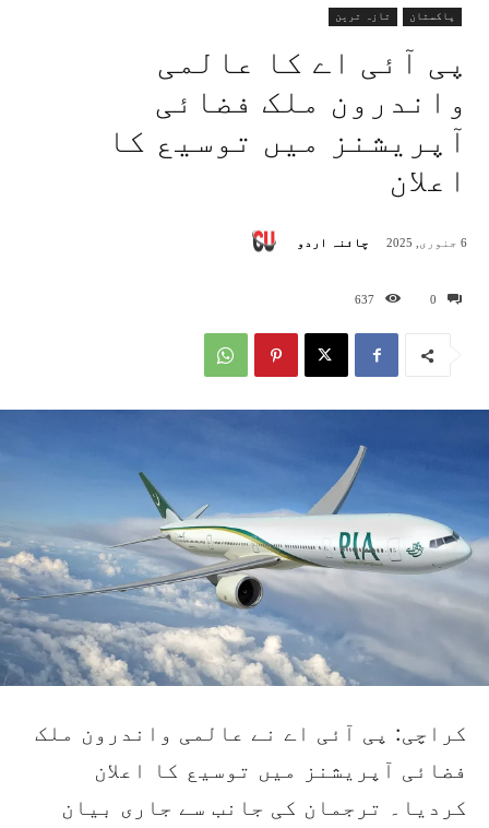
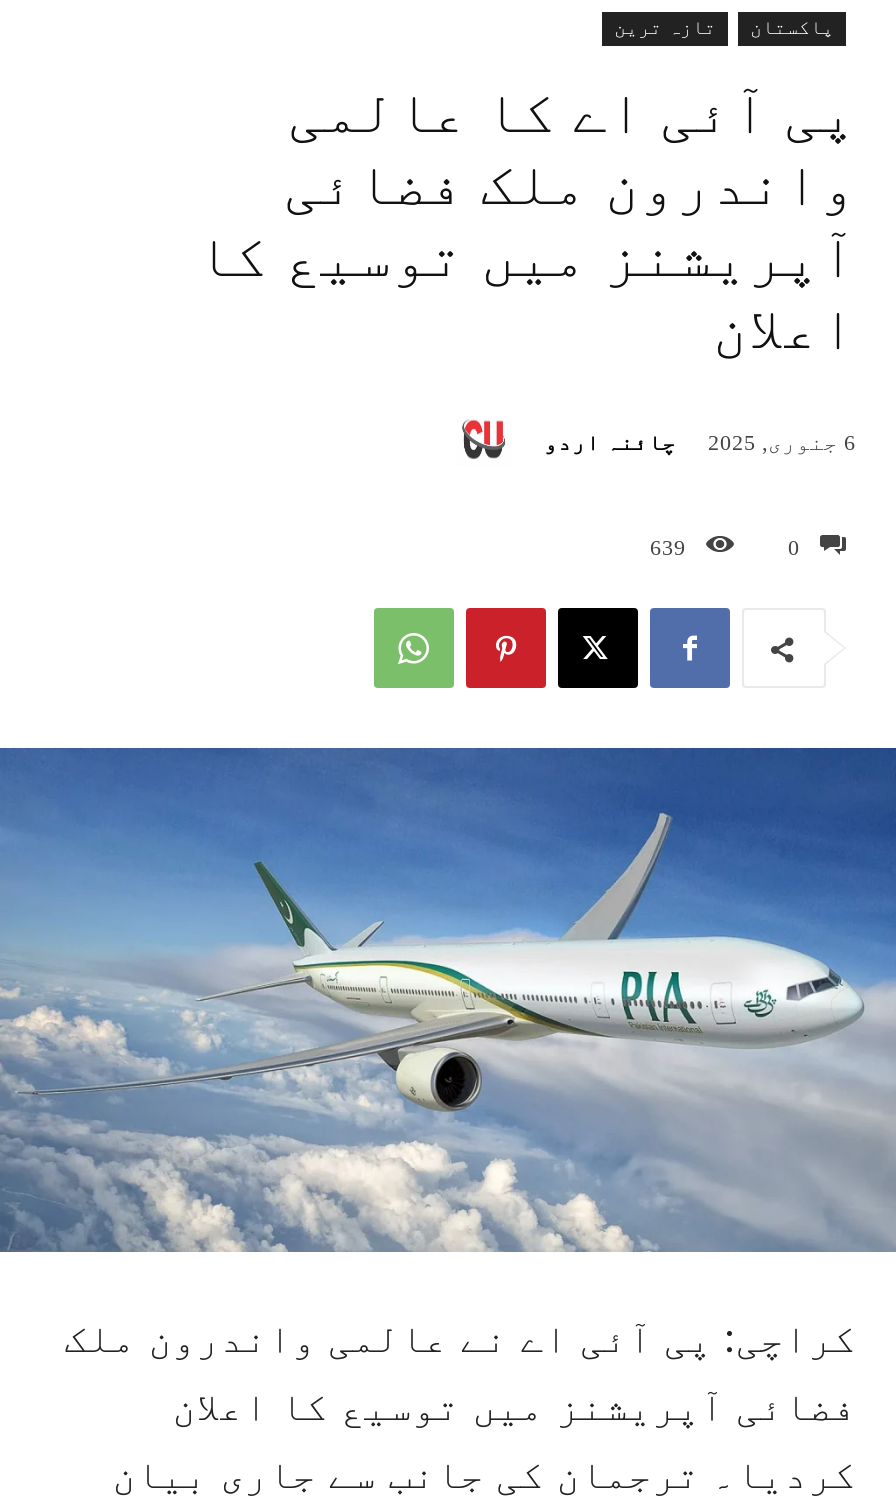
- 637
+ 639
